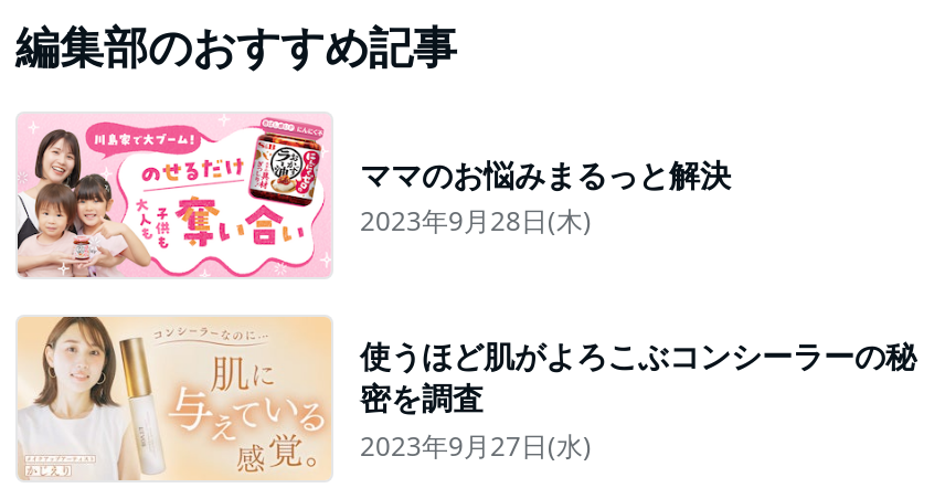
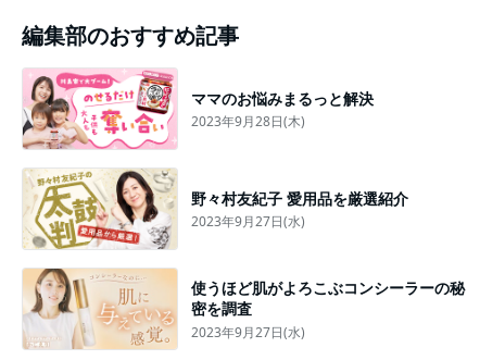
+ [image]
+ 野々村友紀子 愛用品を厳選紹介
+ 2023年9月27日(水)
